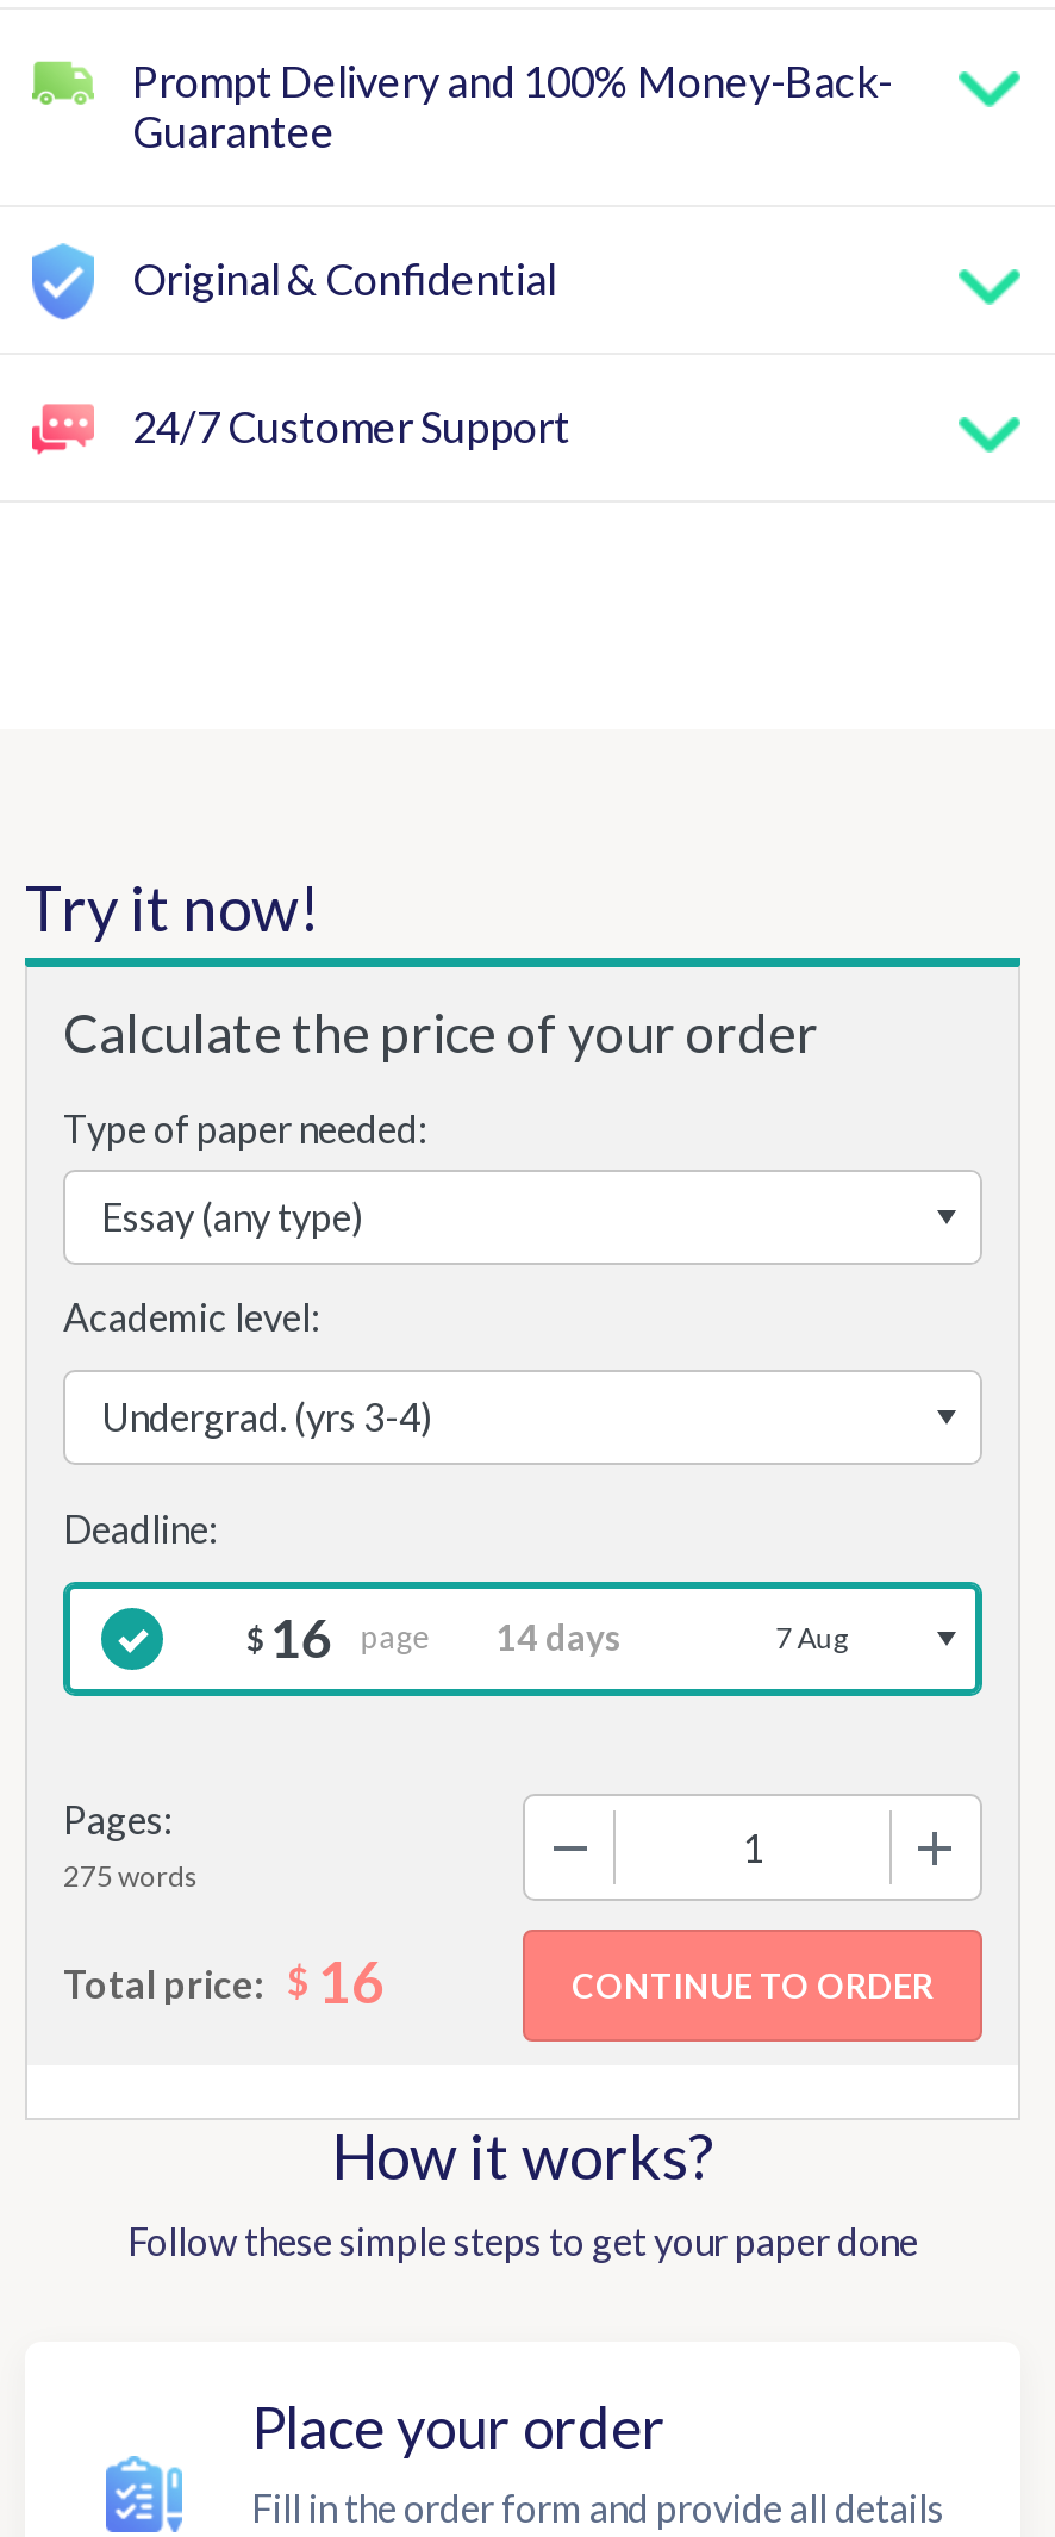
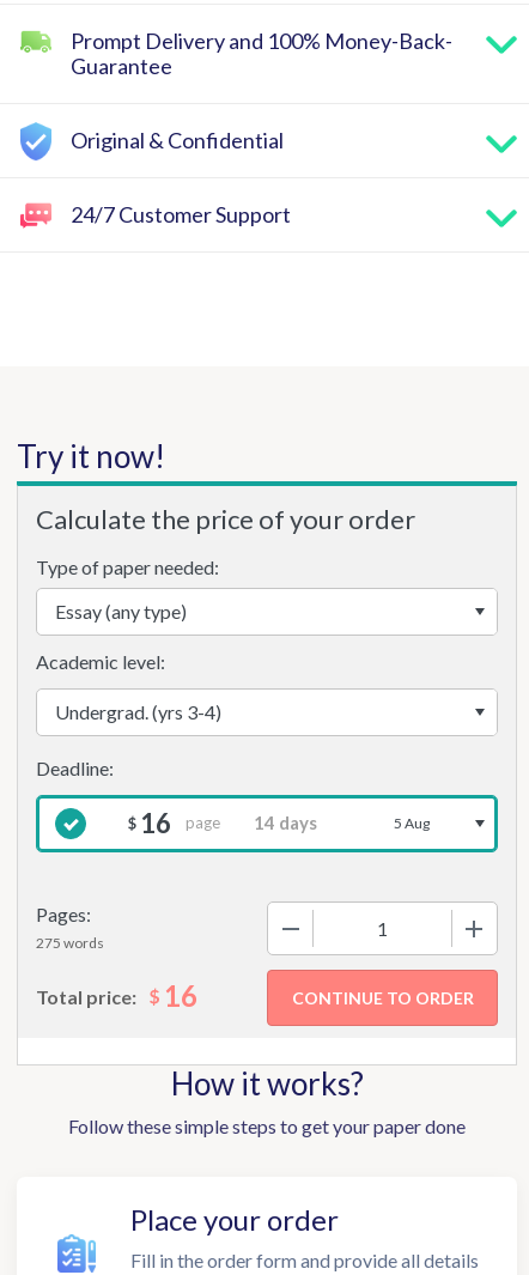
- 7 Aug
+ 5 Aug
